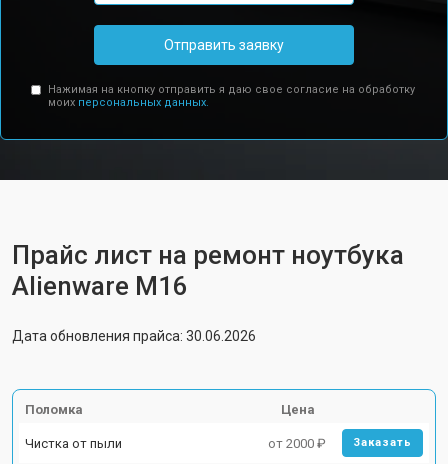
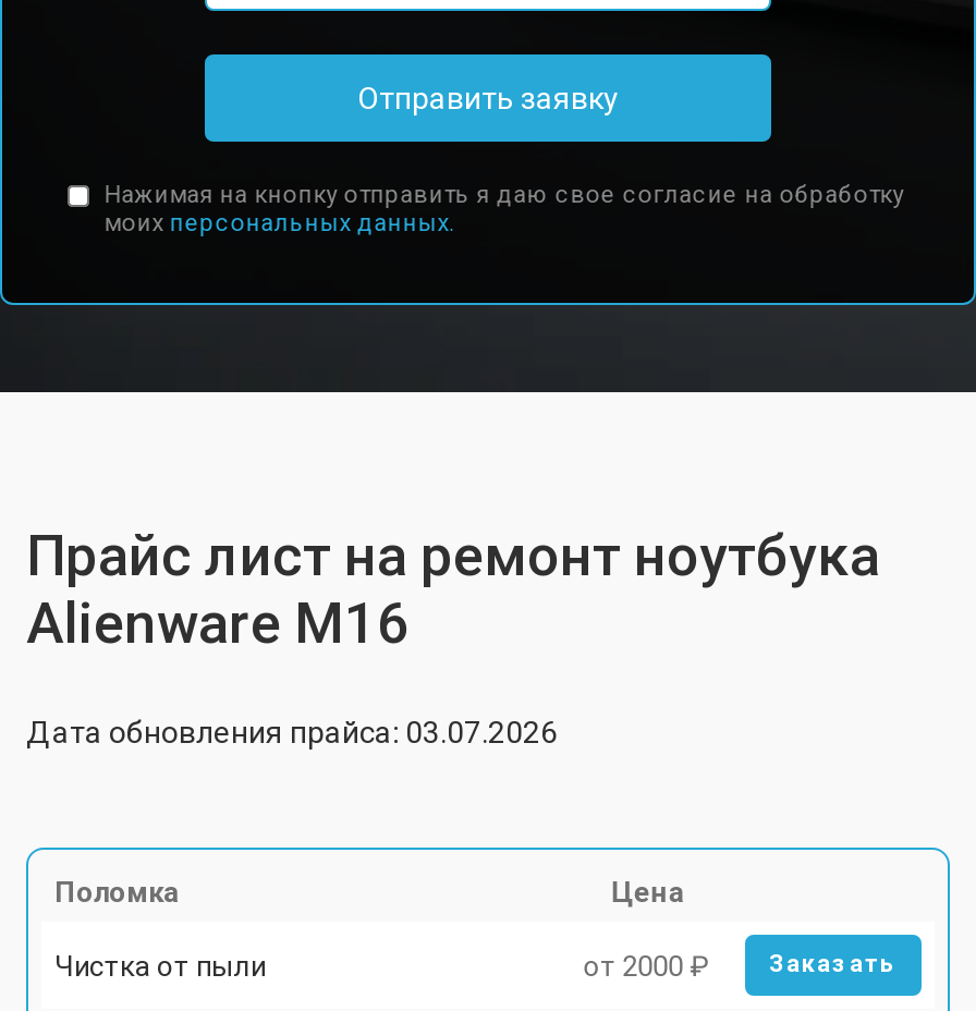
- Дата обновления прайса: 30.06.2026
+ Дата обновления прайса: 03.07.2026
